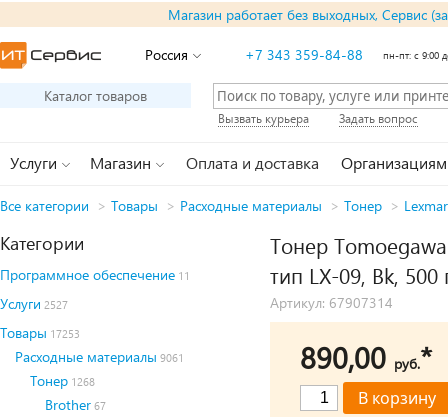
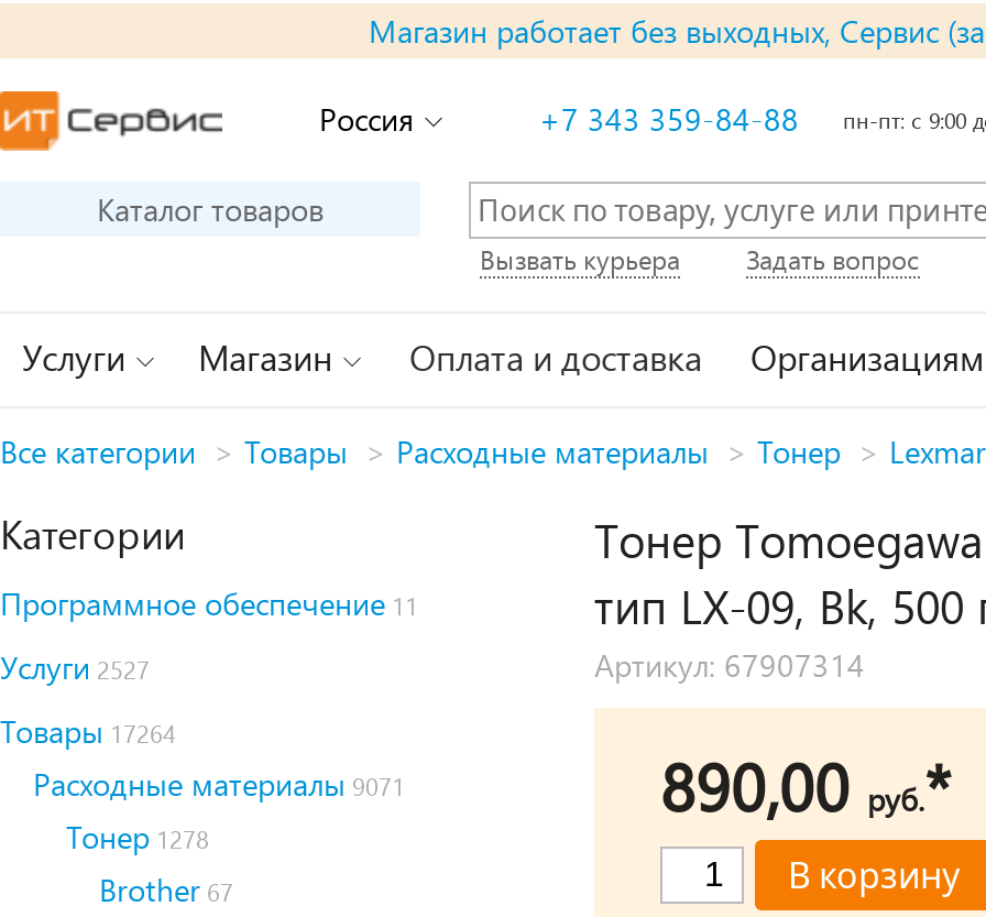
- Товары 17253
+ Товары 17264

- Расходные материалы 9061
+ Расходные материалы 9071

- Тонер 1268
+ Тонер 1278
